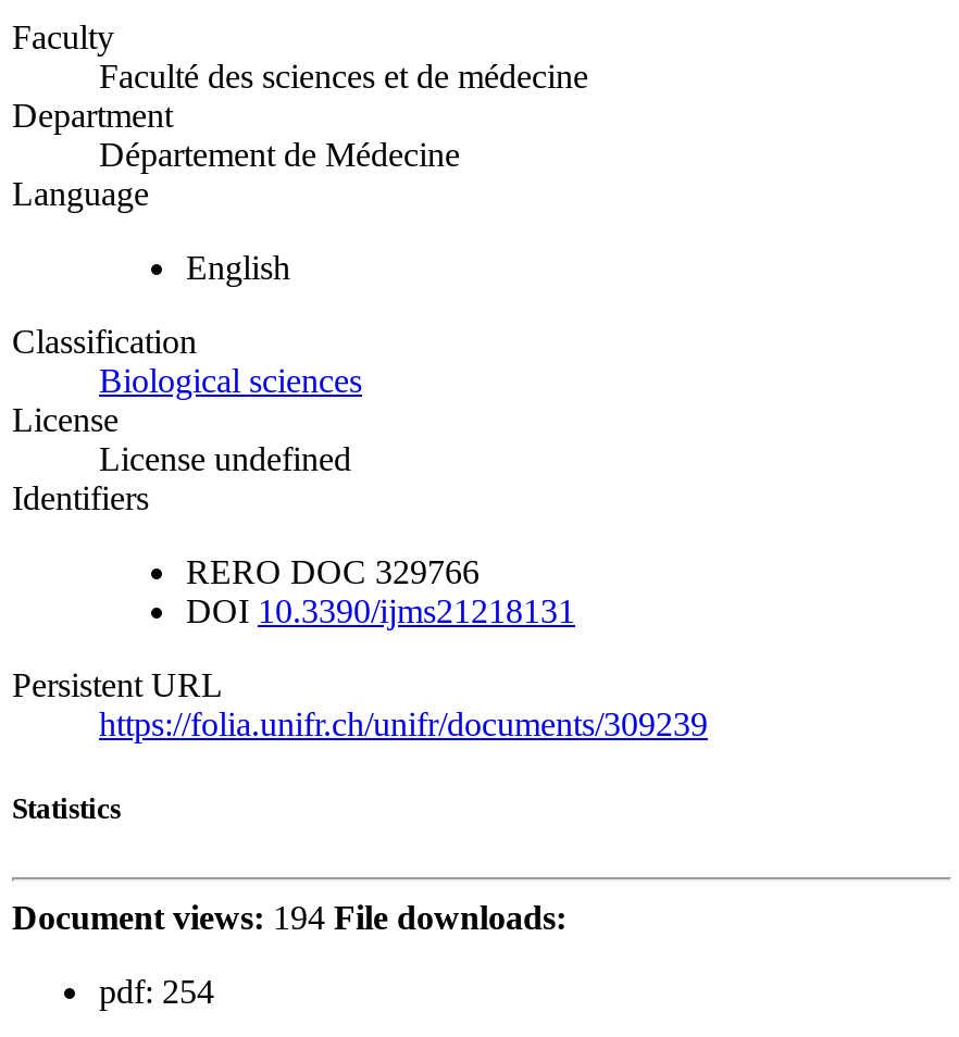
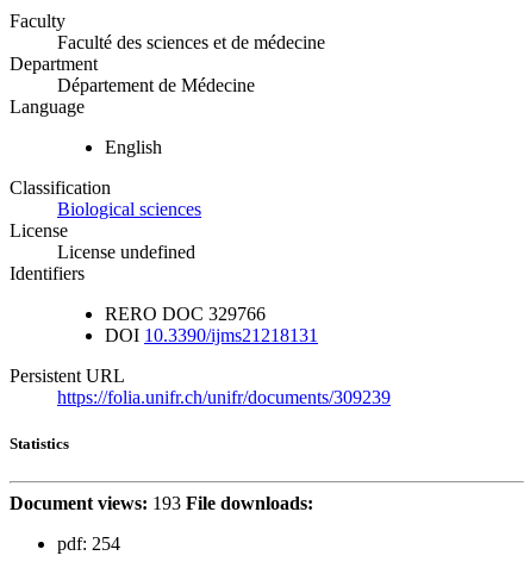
- Document views: 194 File downloads:
+ Document views: 193 File downloads:
